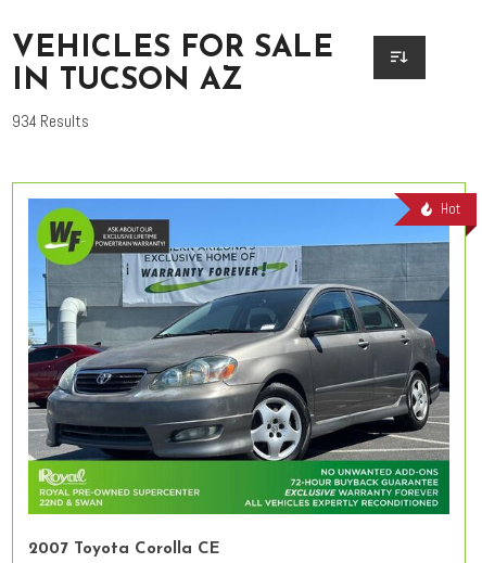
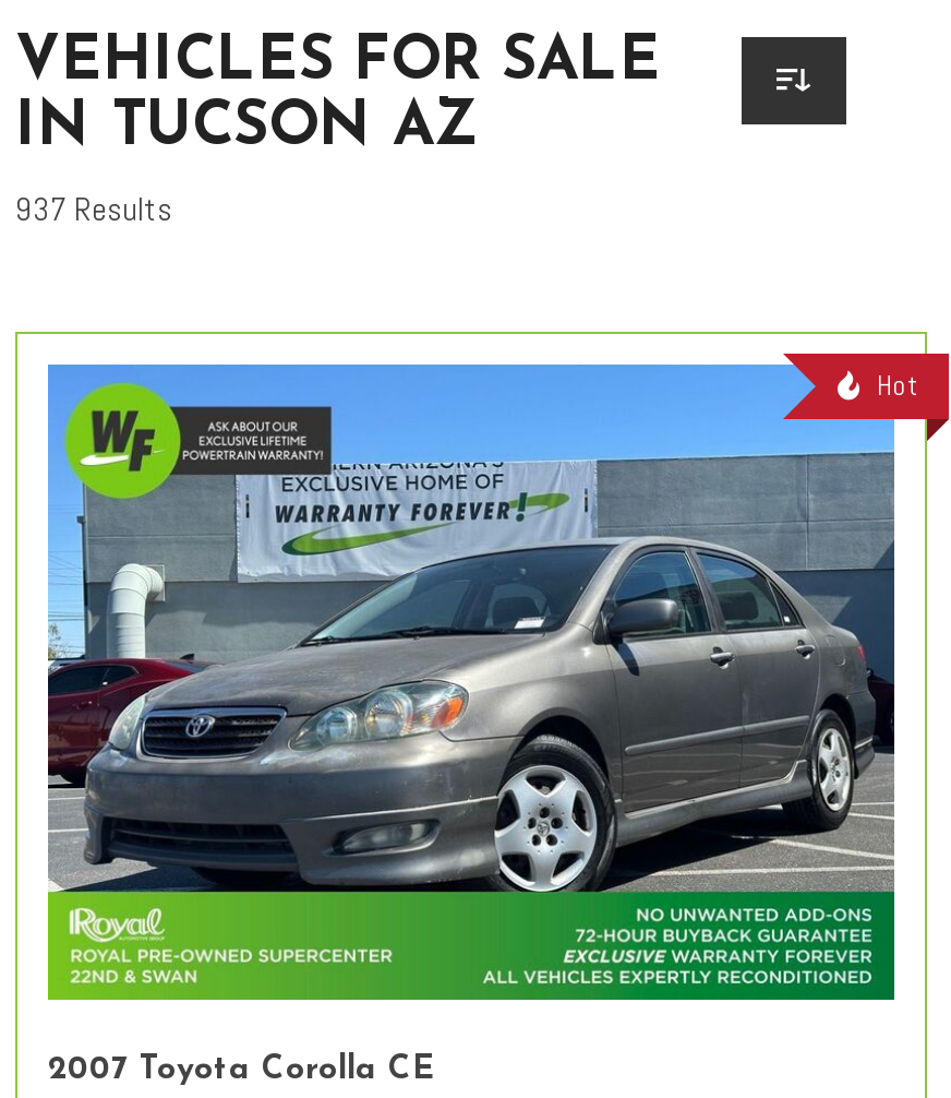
- 934 Results
+ 937 Results
